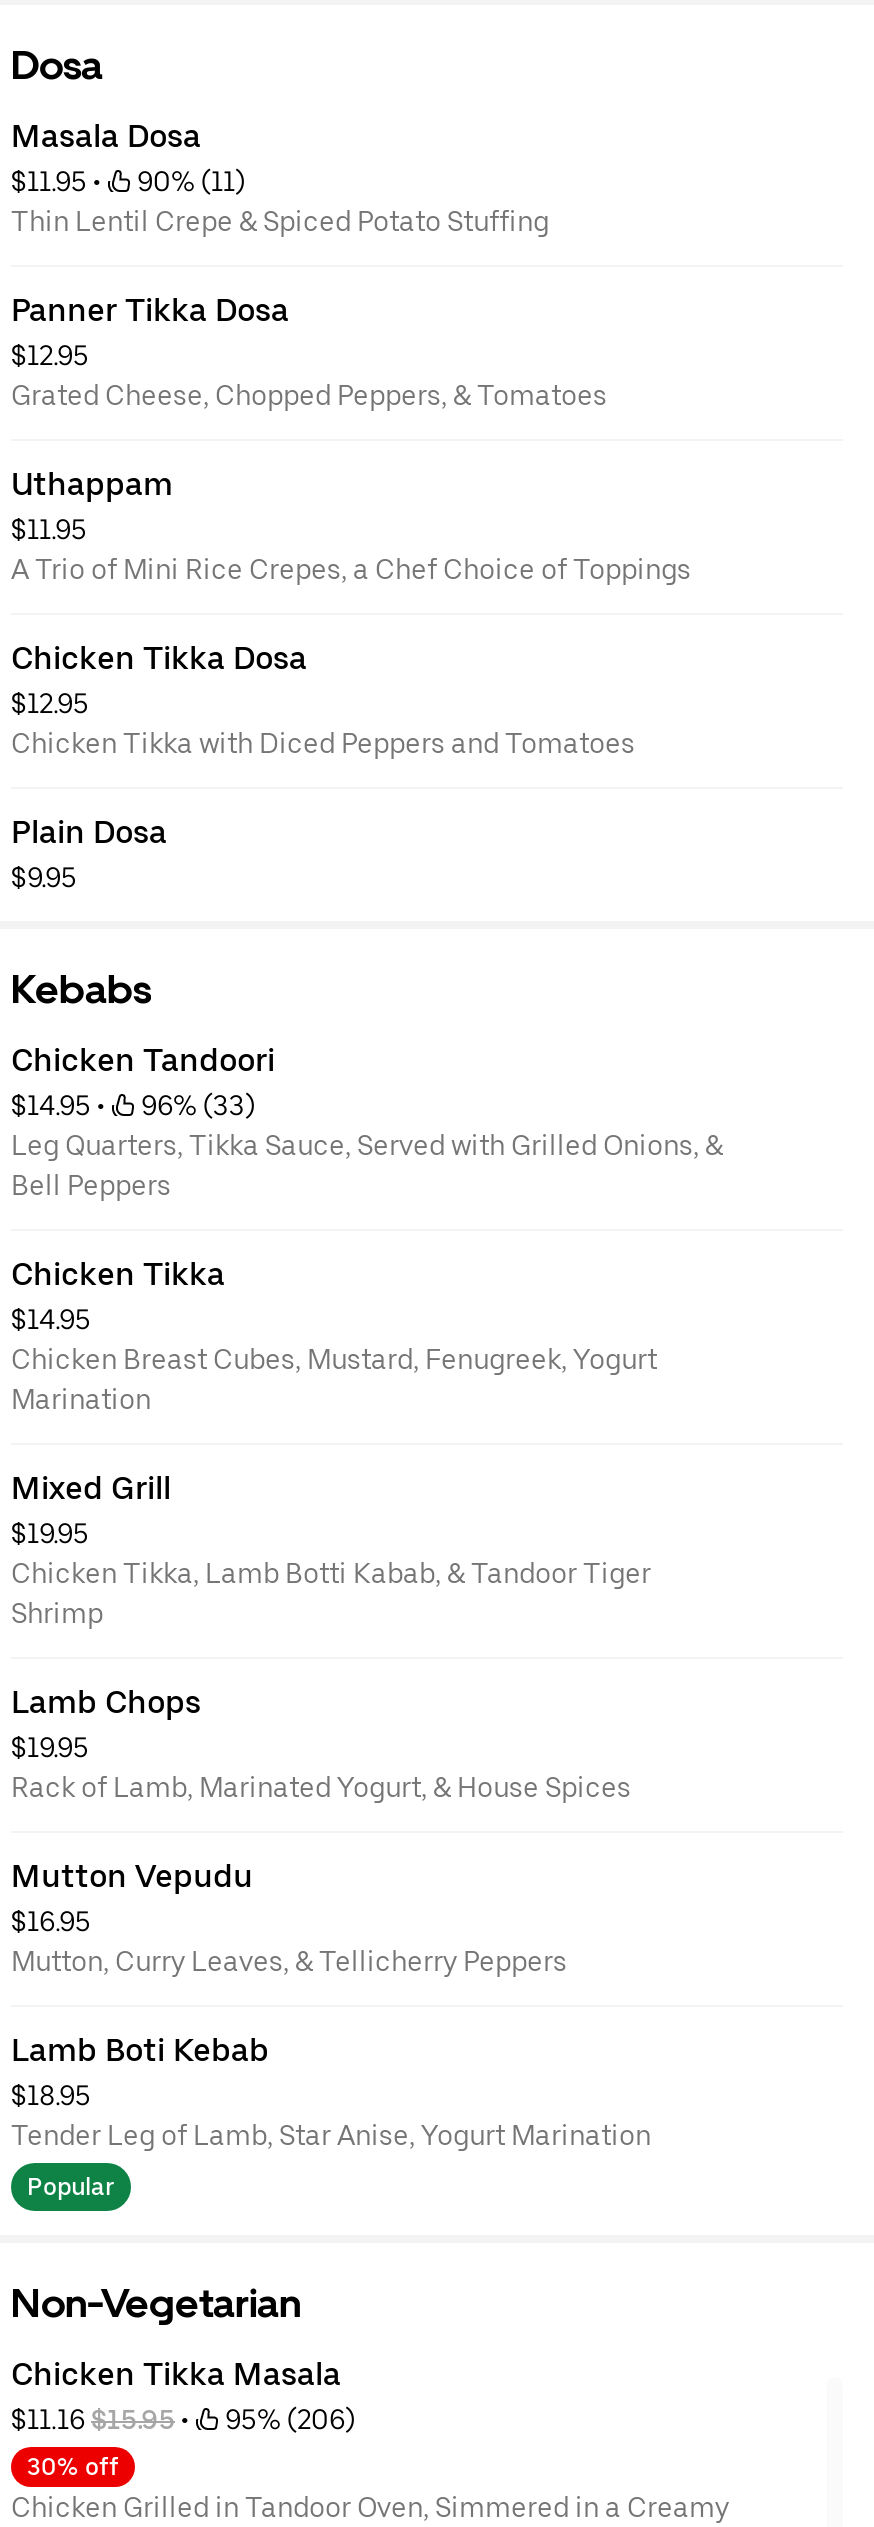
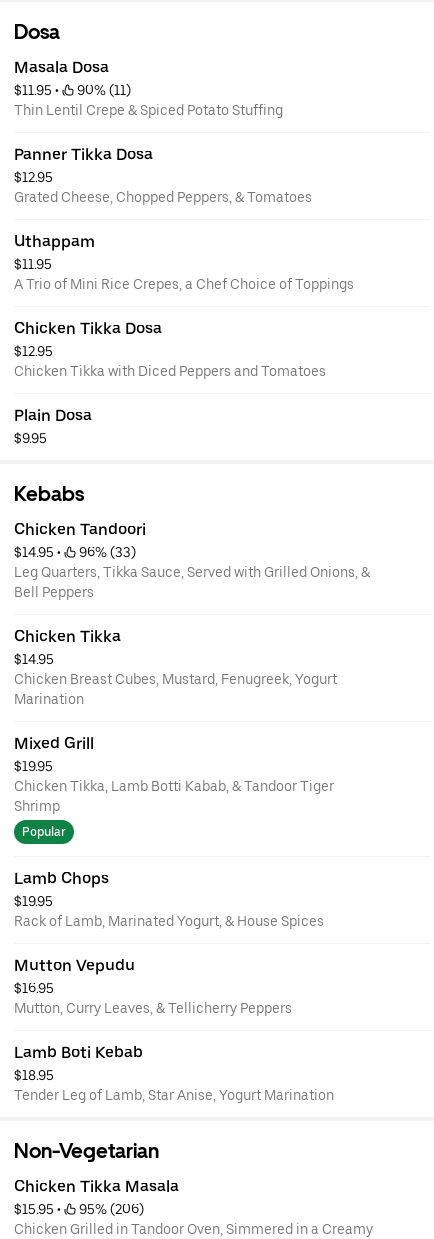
moved down: Lamb Chops | $19.95 | Rack of Lamb, Marinated Yogurt, & House Spices | ... | $18.95 | Tender Leg of Lamb, Star Anise, Yogurt Marination

moved up: Popular

- $11.16 $15.95 • 95% (206)
+ $15.95 • 95% (206)

- 30% off
